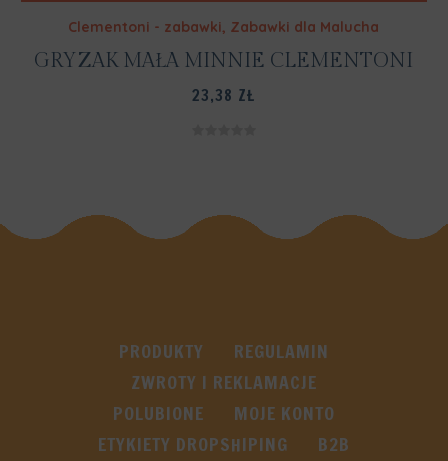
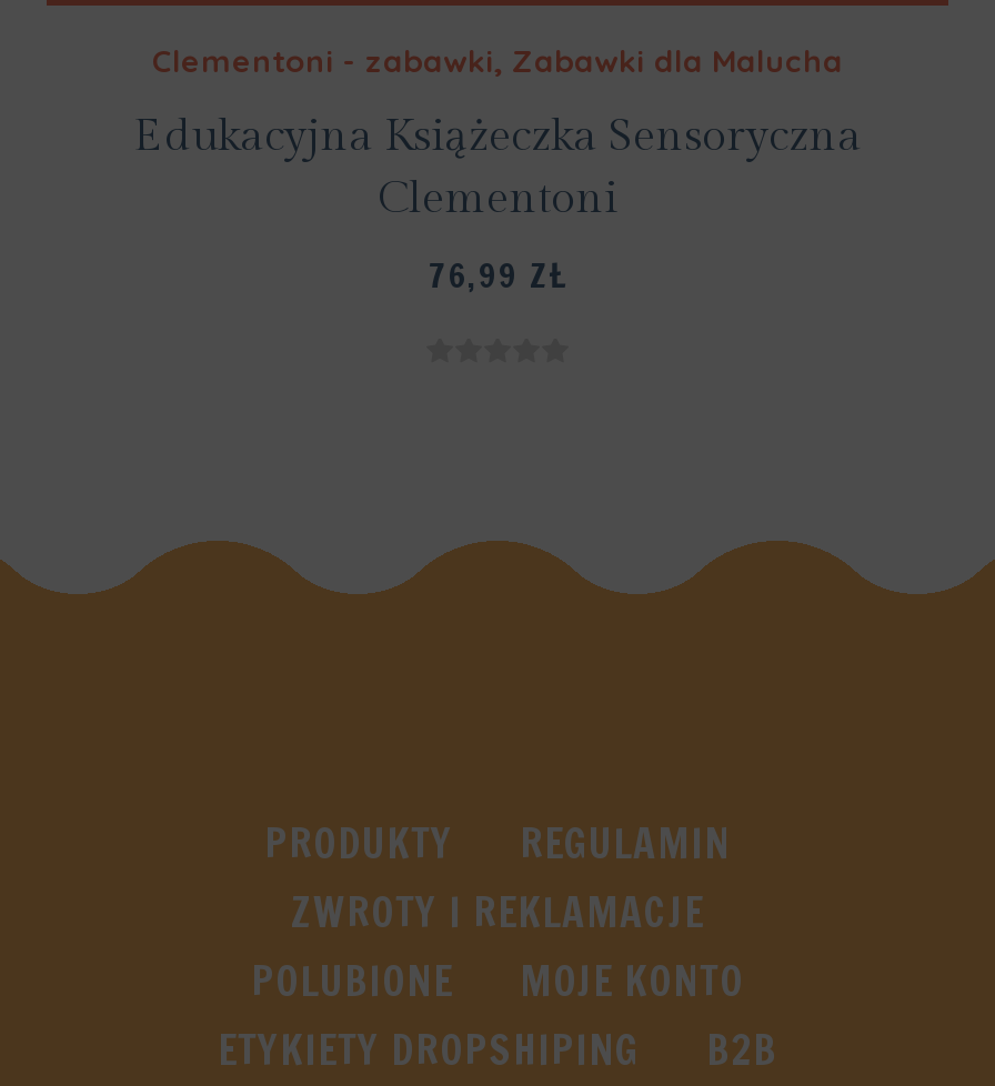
- GRYZAK MAŁA MINNIE CLEMENTONI
+ Edukacyjna Książeczka Sensoryczna
+ Clementoni

- 23,38 ZŁ
+ 76,99 ZŁ
